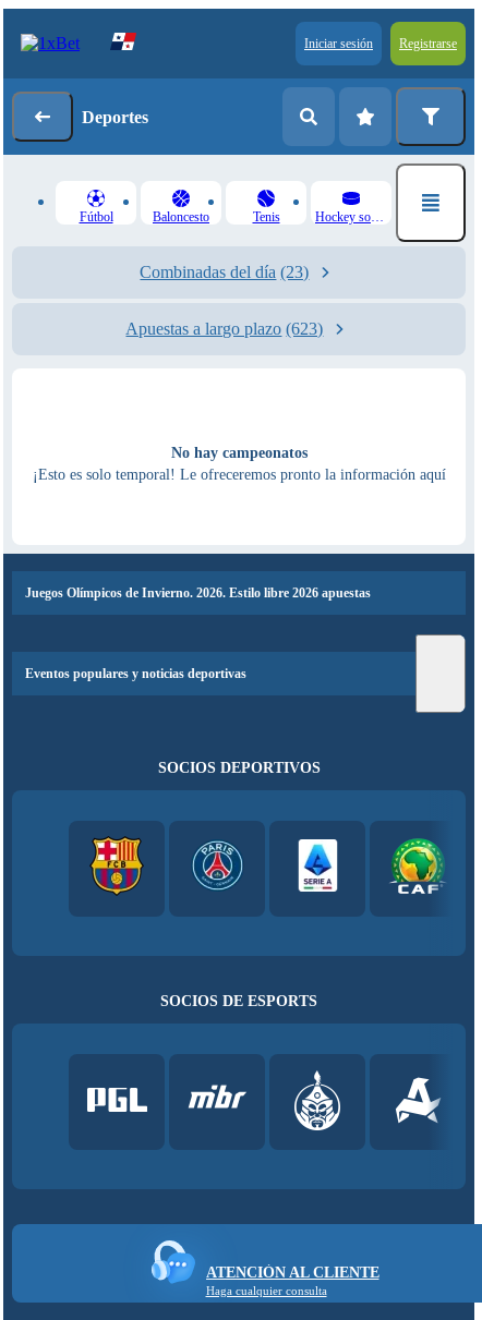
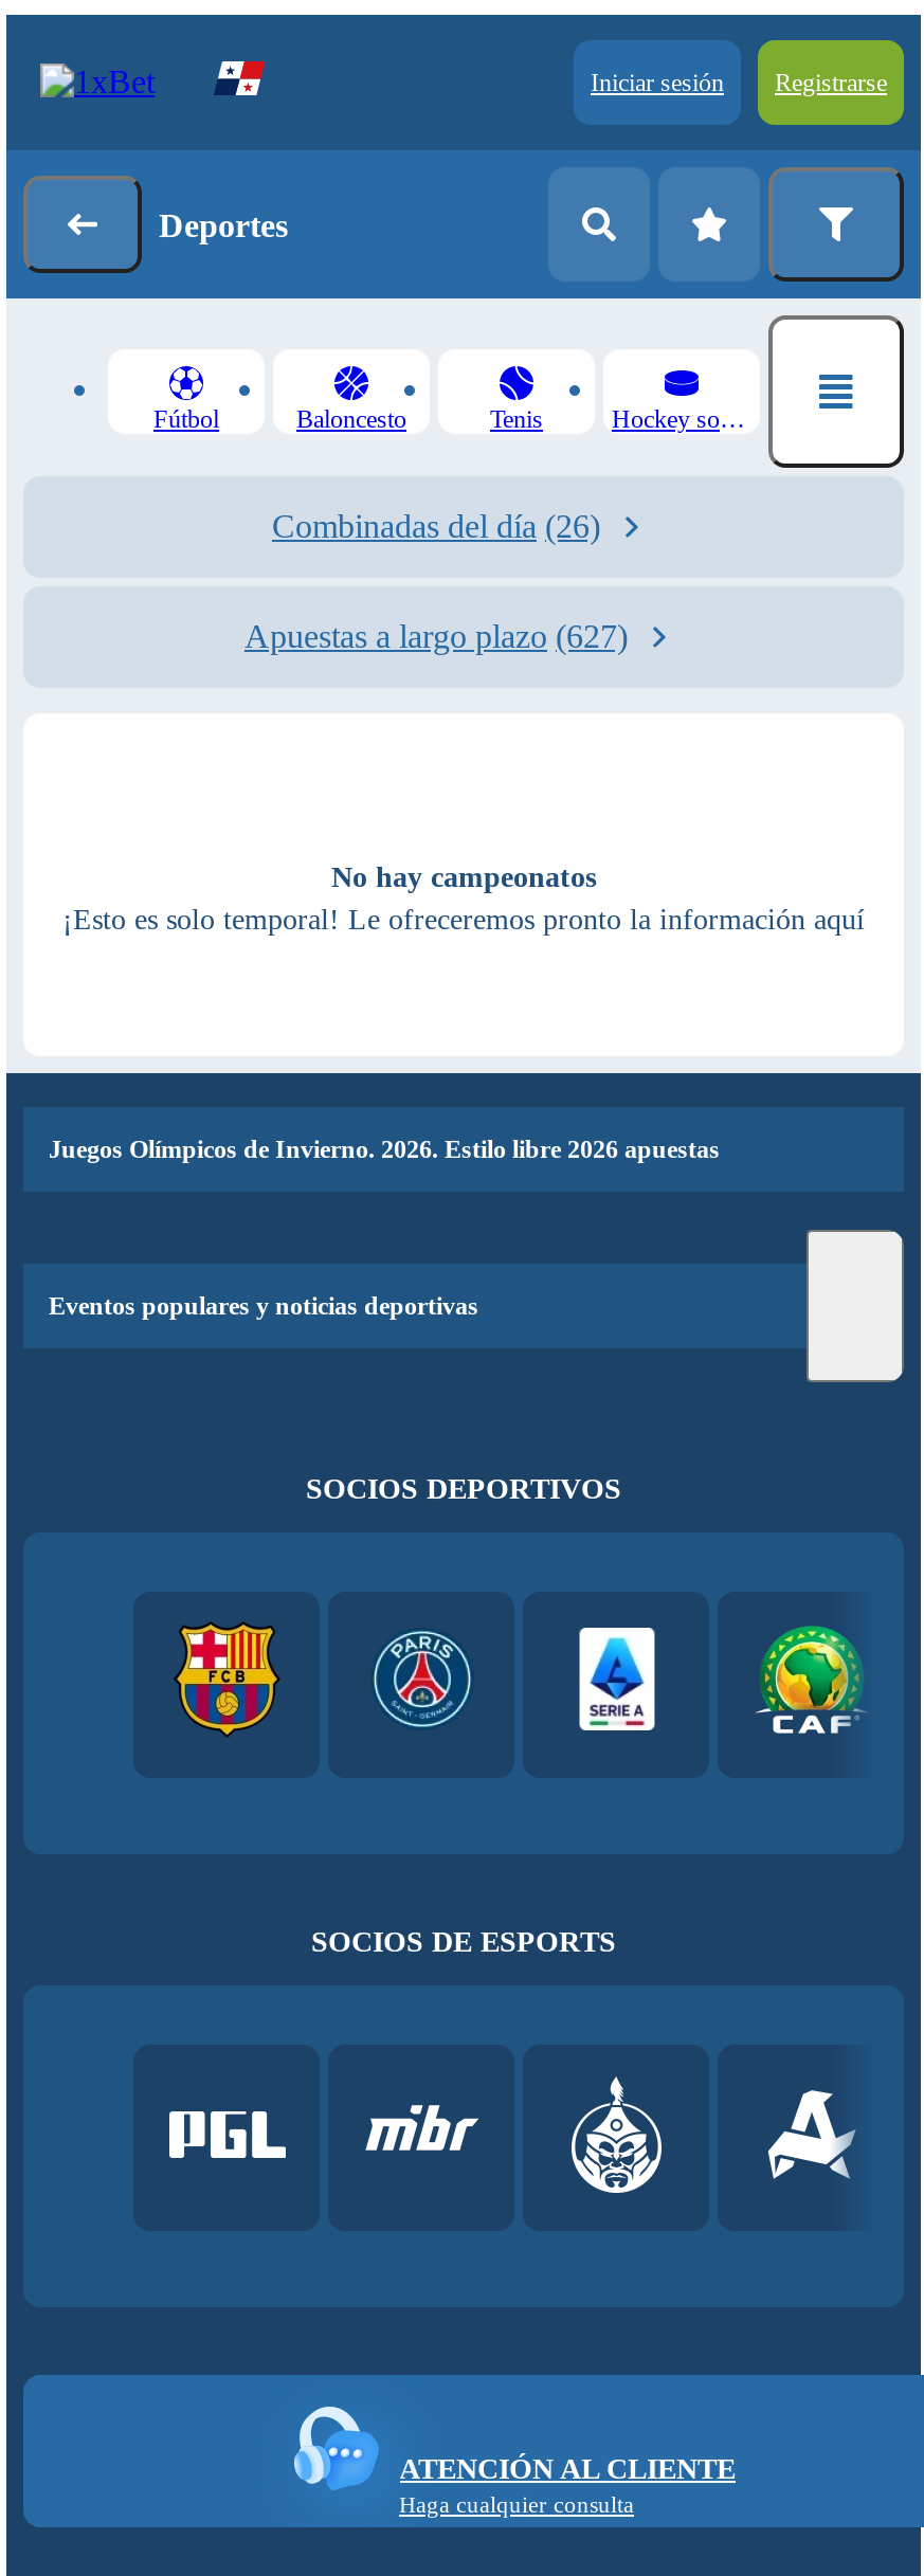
- Combinadas del día (23)
+ Combinadas del día (26)

- Apuestas a largo plazo (623)
+ Apuestas a largo plazo (627)
